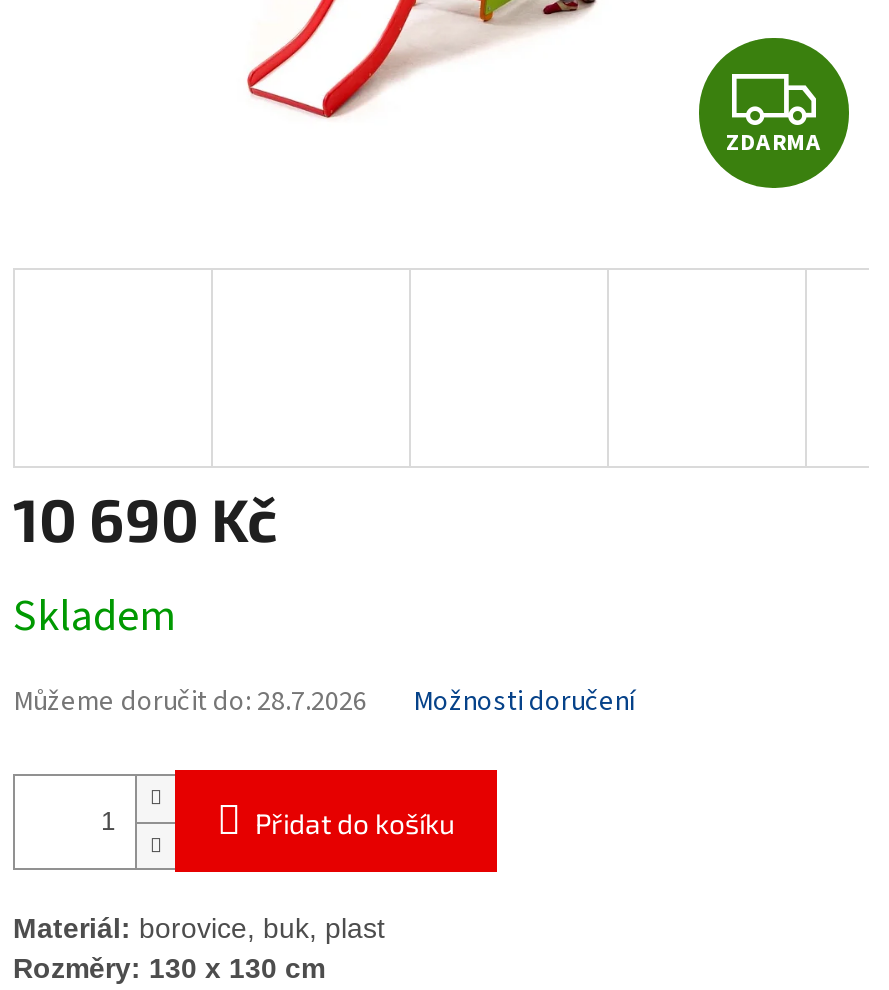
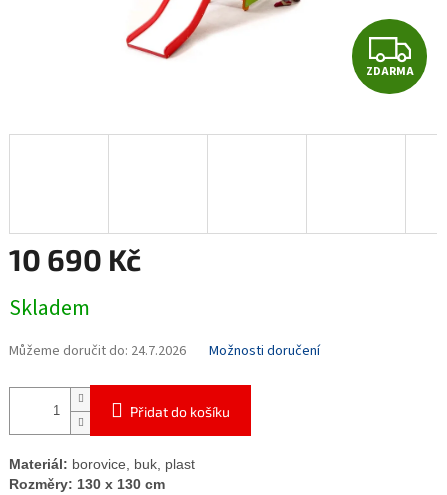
- Můžeme doručit do: 28.7.2026
+ Můžeme doručit do: 24.7.2026
